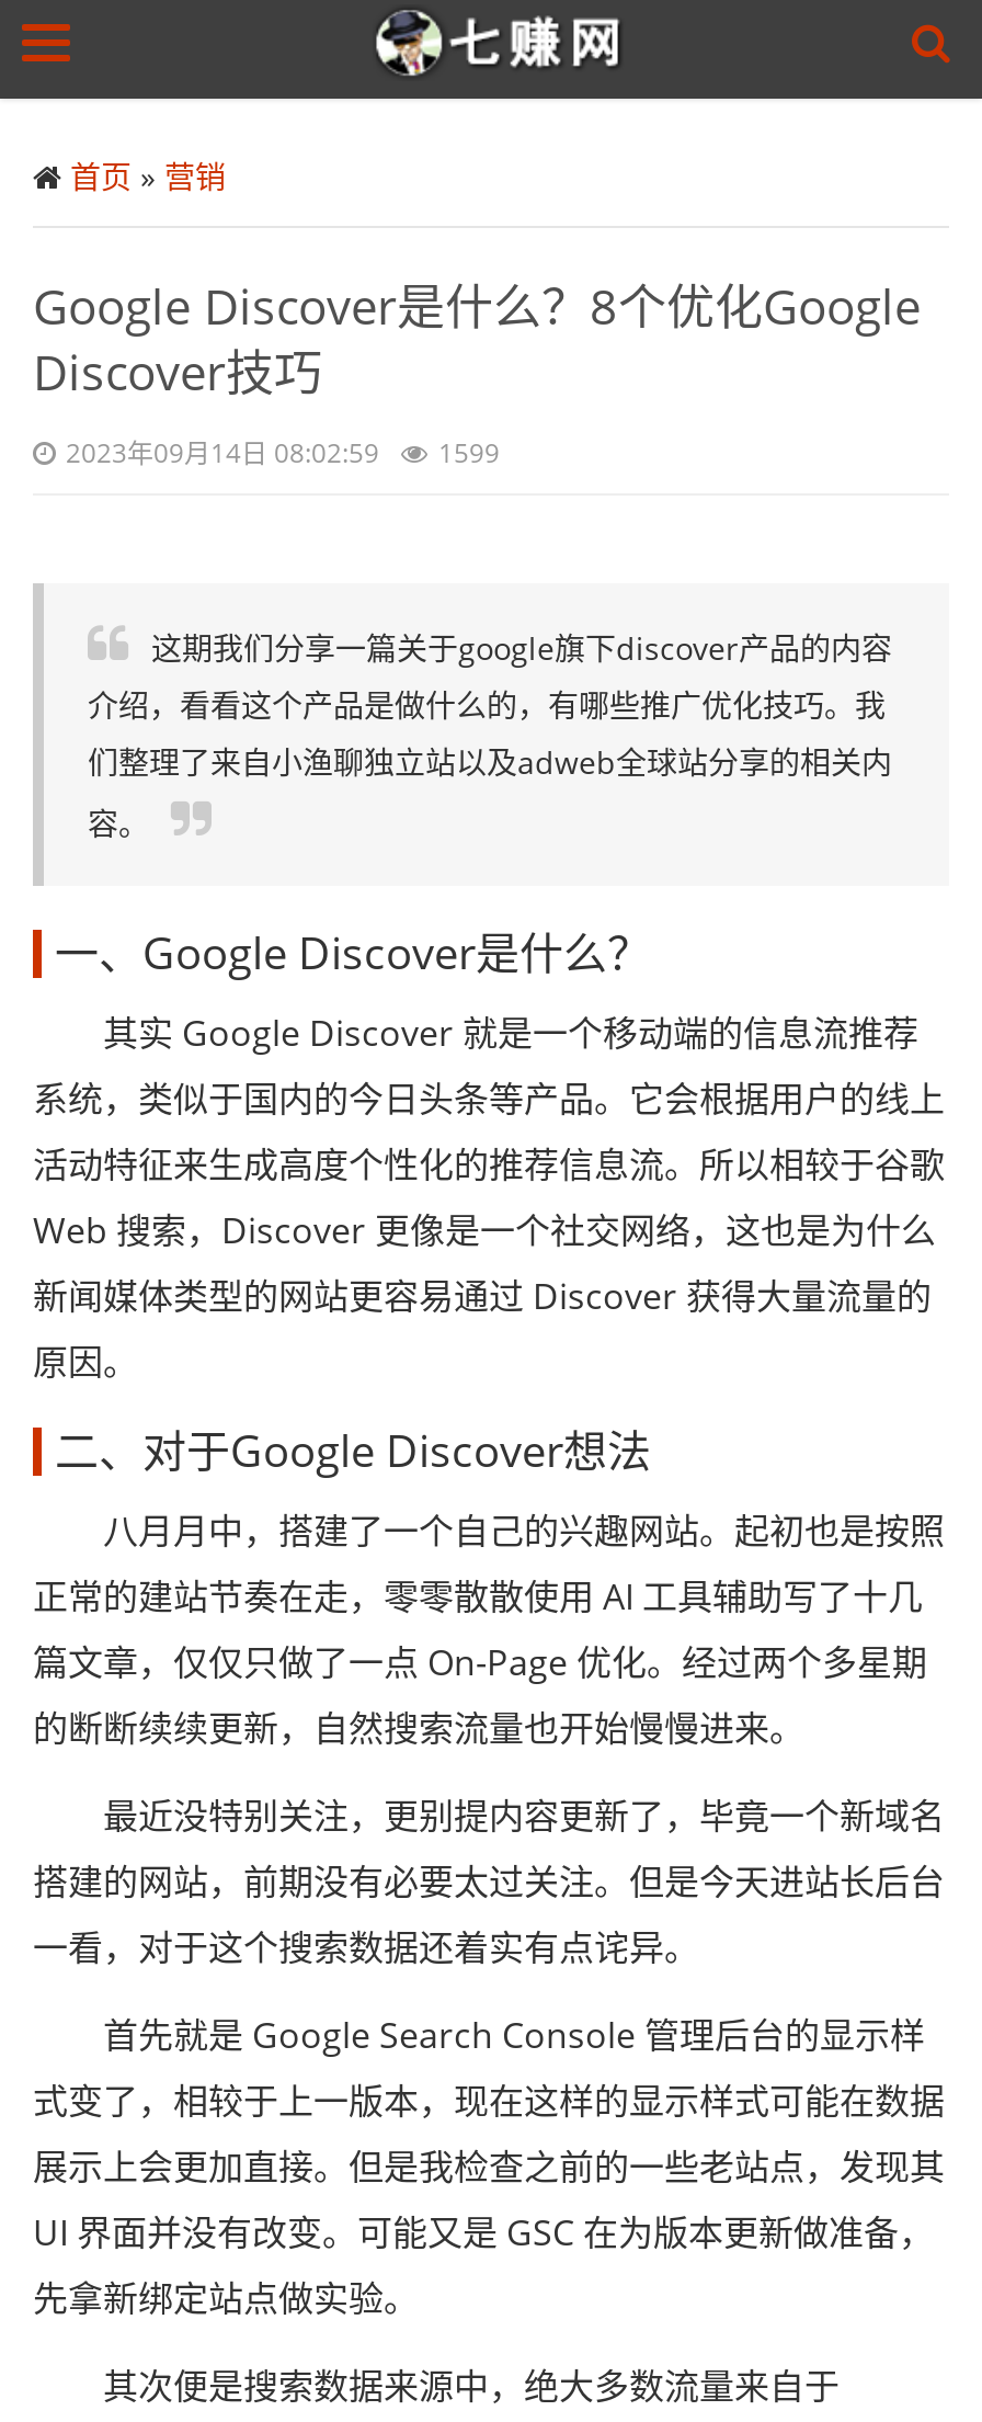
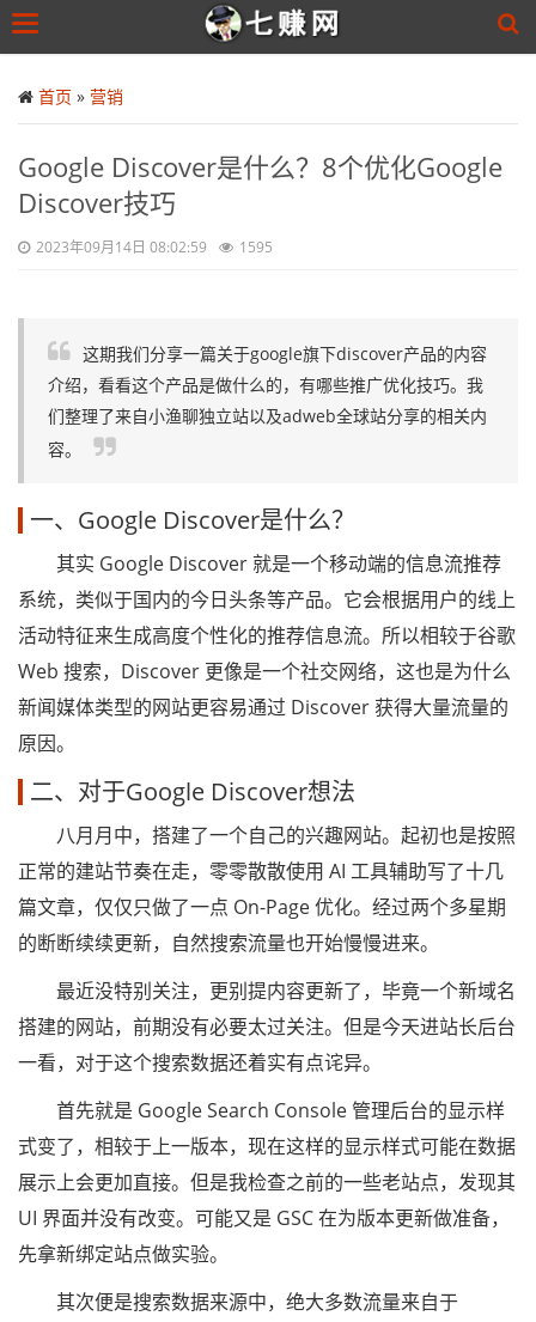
- 2023年09月14日 08:02:59 1599
+ 2023年09月14日 08:02:59 1595
